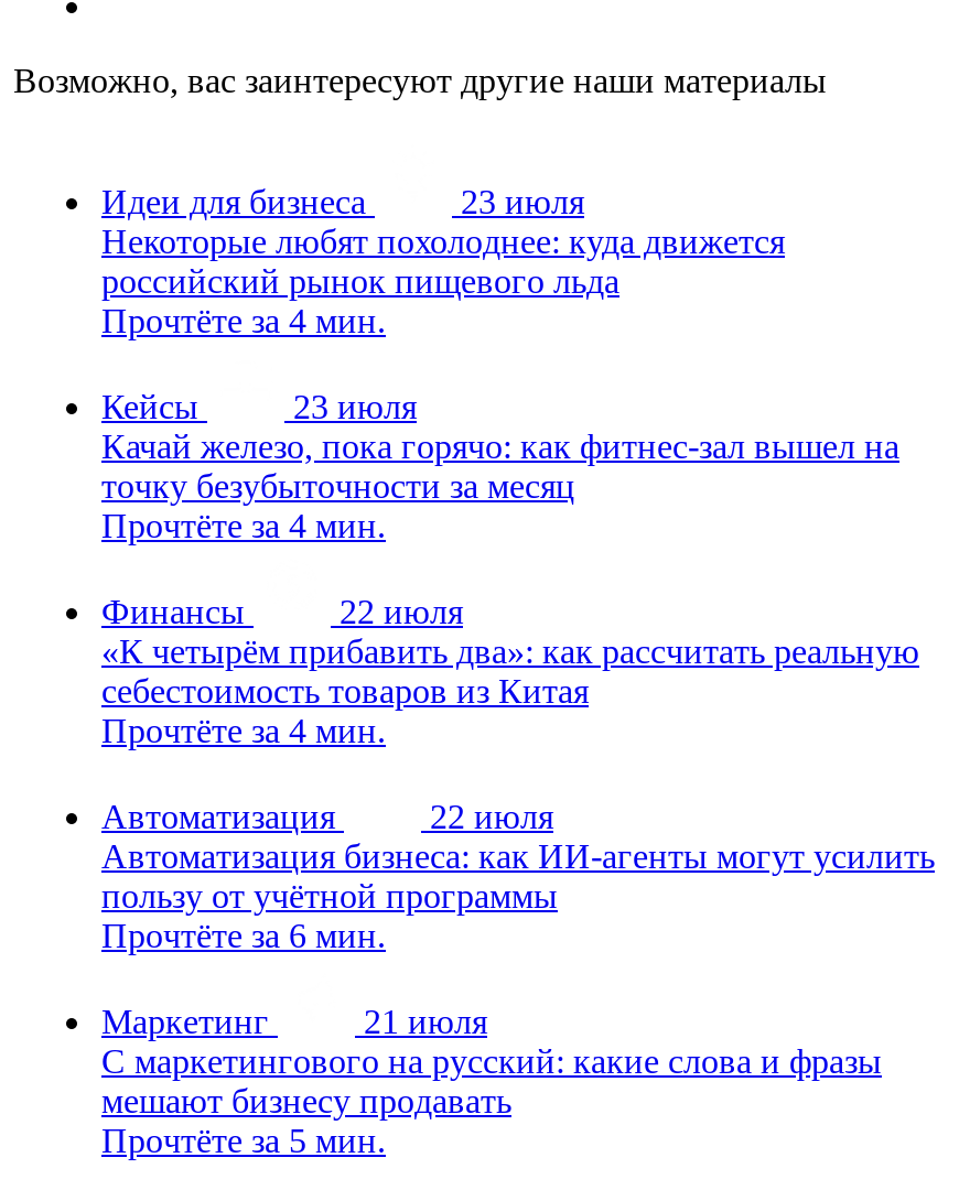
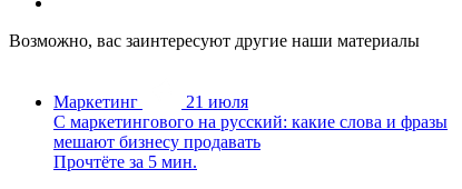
- Идеи для бизнеса
- 23 июля
- Некоторые любят похолоднее: куда движется
- российский рынок пищевого льда
- Прочтёте за 4 мин.
- Кейсы
- 23 июля
- Качай железо, пока горячо: как фитнес-зал вышел на
- точку безубыточности за месяц
- Прочтёте за 4 мин.
- Финансы
- 22 июля
- «К четырём прибавить два»: как рассчитать реальную
- себестоимость товаров из Китая
- Прочтёте за 4 мин.
- Автоматизация
- 22 июля
- Автоматизация бизнеса: как ИИ-агенты могут усилить
- пользу от учётной программы
- Прочтёте за 6 мин.
